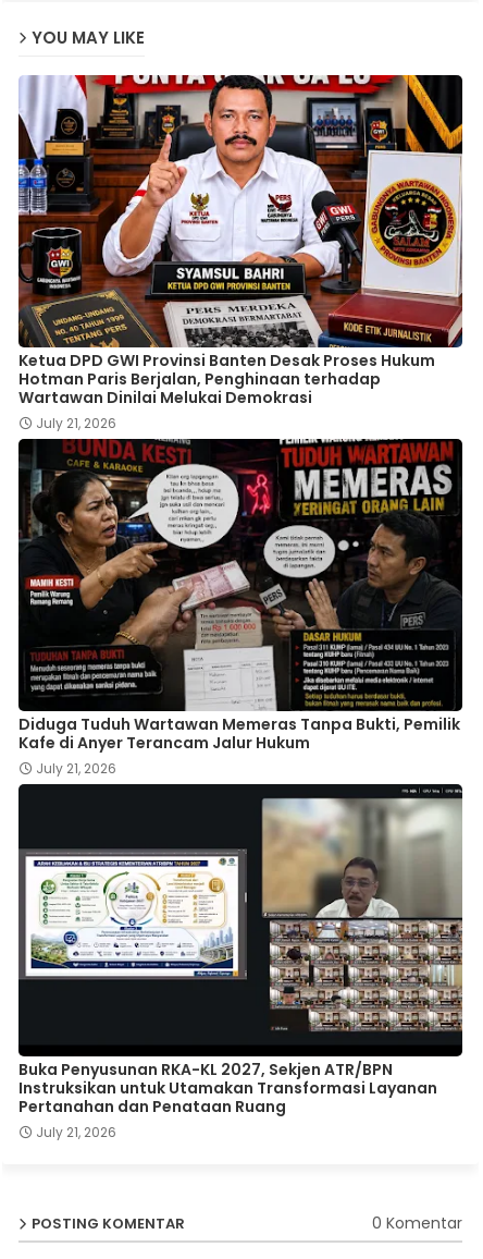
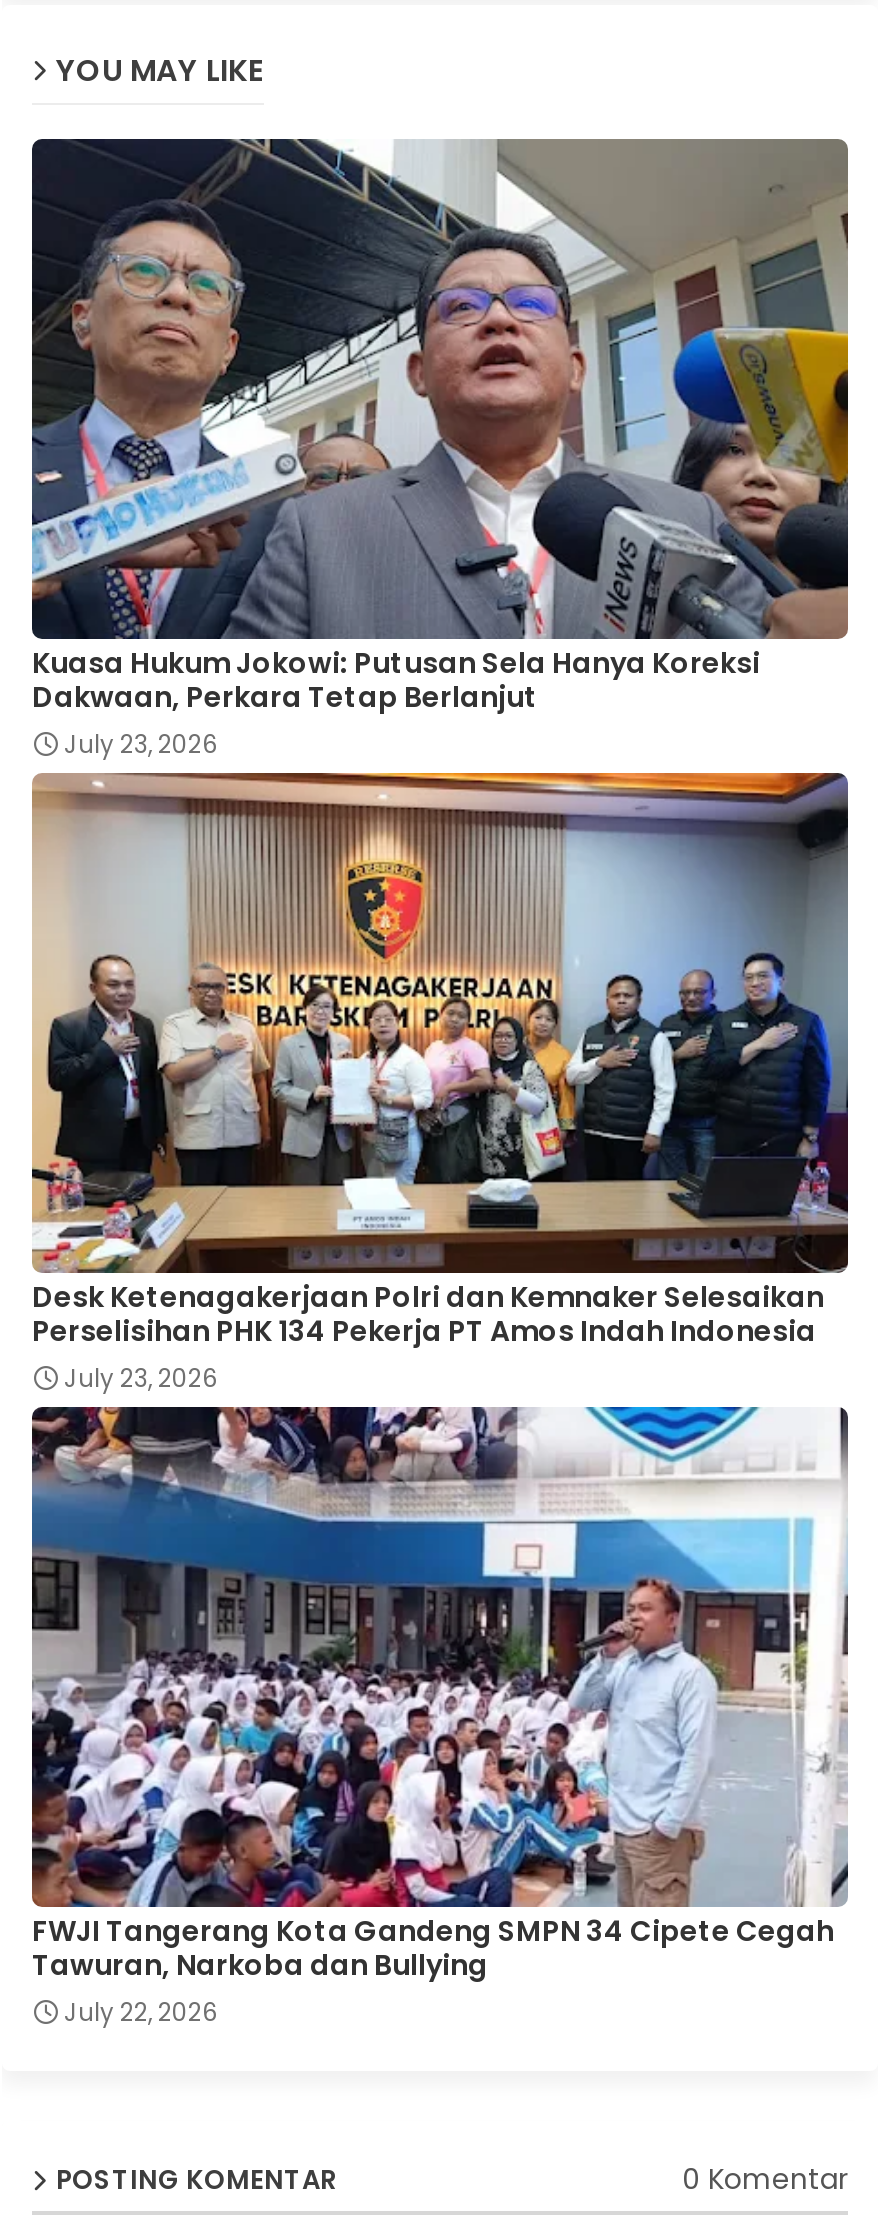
- [image]
- Ketua DPD GWI Provinsi Banten Desak Proses Hukum
- Hotman Paris Berjalan, Penghinaan terhadap
- Wartawan Dinilai Melukai Demokrasi
- July 21, 2026
+ [image]
+ Kuasa Hukum Jokowi: Putusan Sela Hanya Koreksi
+ Dakwaan, Perkara Tetap Berlanjut
+ July 23, 2026

- [image]
- Diduga Tuduh Wartawan Memeras Tanpa Bukti, Pemilik
- Kafe di Anyer Terancam Jalur Hukum
- July 21, 2026
+ [image]
+ Desk Ketenagakerjaan Polri dan Kemnaker Selesaikan
+ Perselisihan PHK 134 Pekerja PT Amos Indah Indonesia
+ July 23, 2026

- [image]
- Buka Penyusunan RKA-KL 2027, Sekjen ATR/BPN
- Instruksikan untuk Utamakan Transformasi Layanan
- Pertanahan dan Penataan Ruang
- July 21, 2026
+ [image]
+ FWJI Tangerang Kota Gandeng SMPN 34 Cipete Cegah
+ Tawuran, Narkoba dan Bullying
+ July 22, 2026
